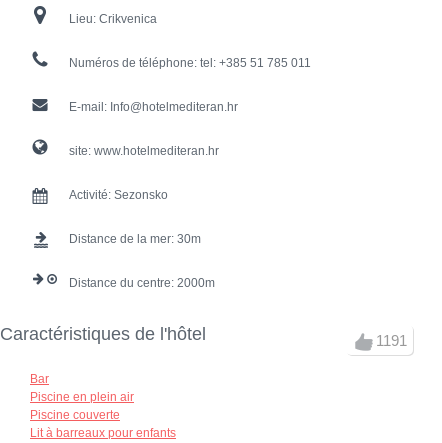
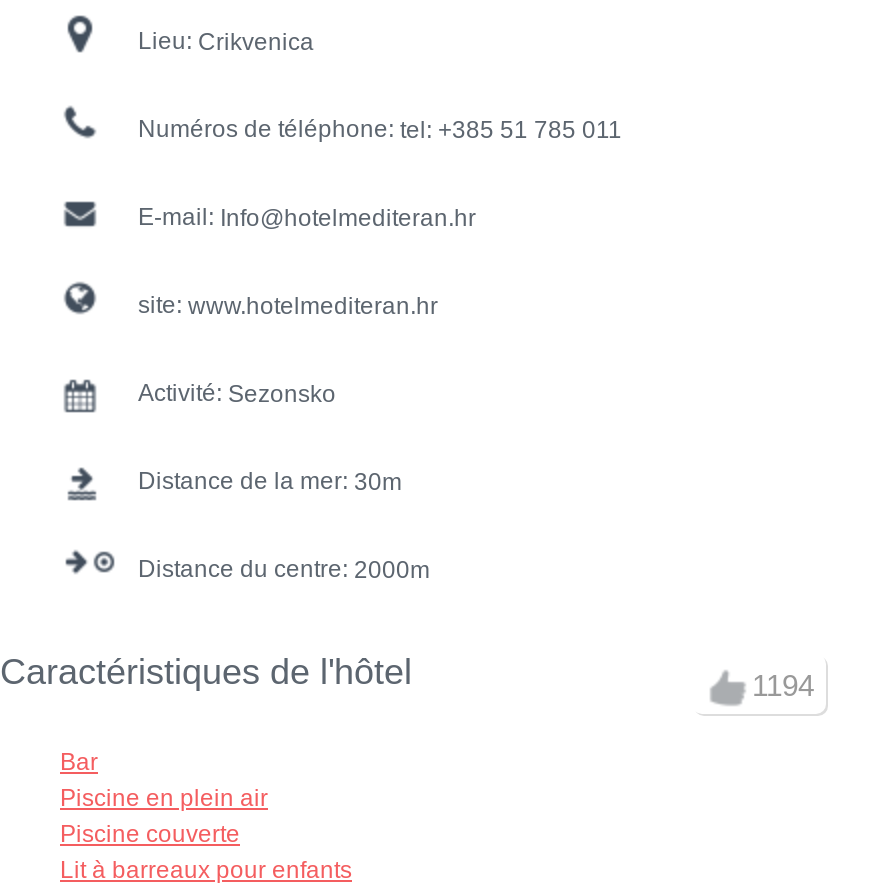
- 1191
+ 1194
